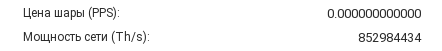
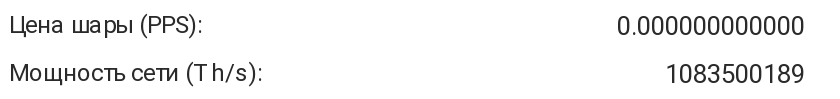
- 852984434
+ 1083500189
